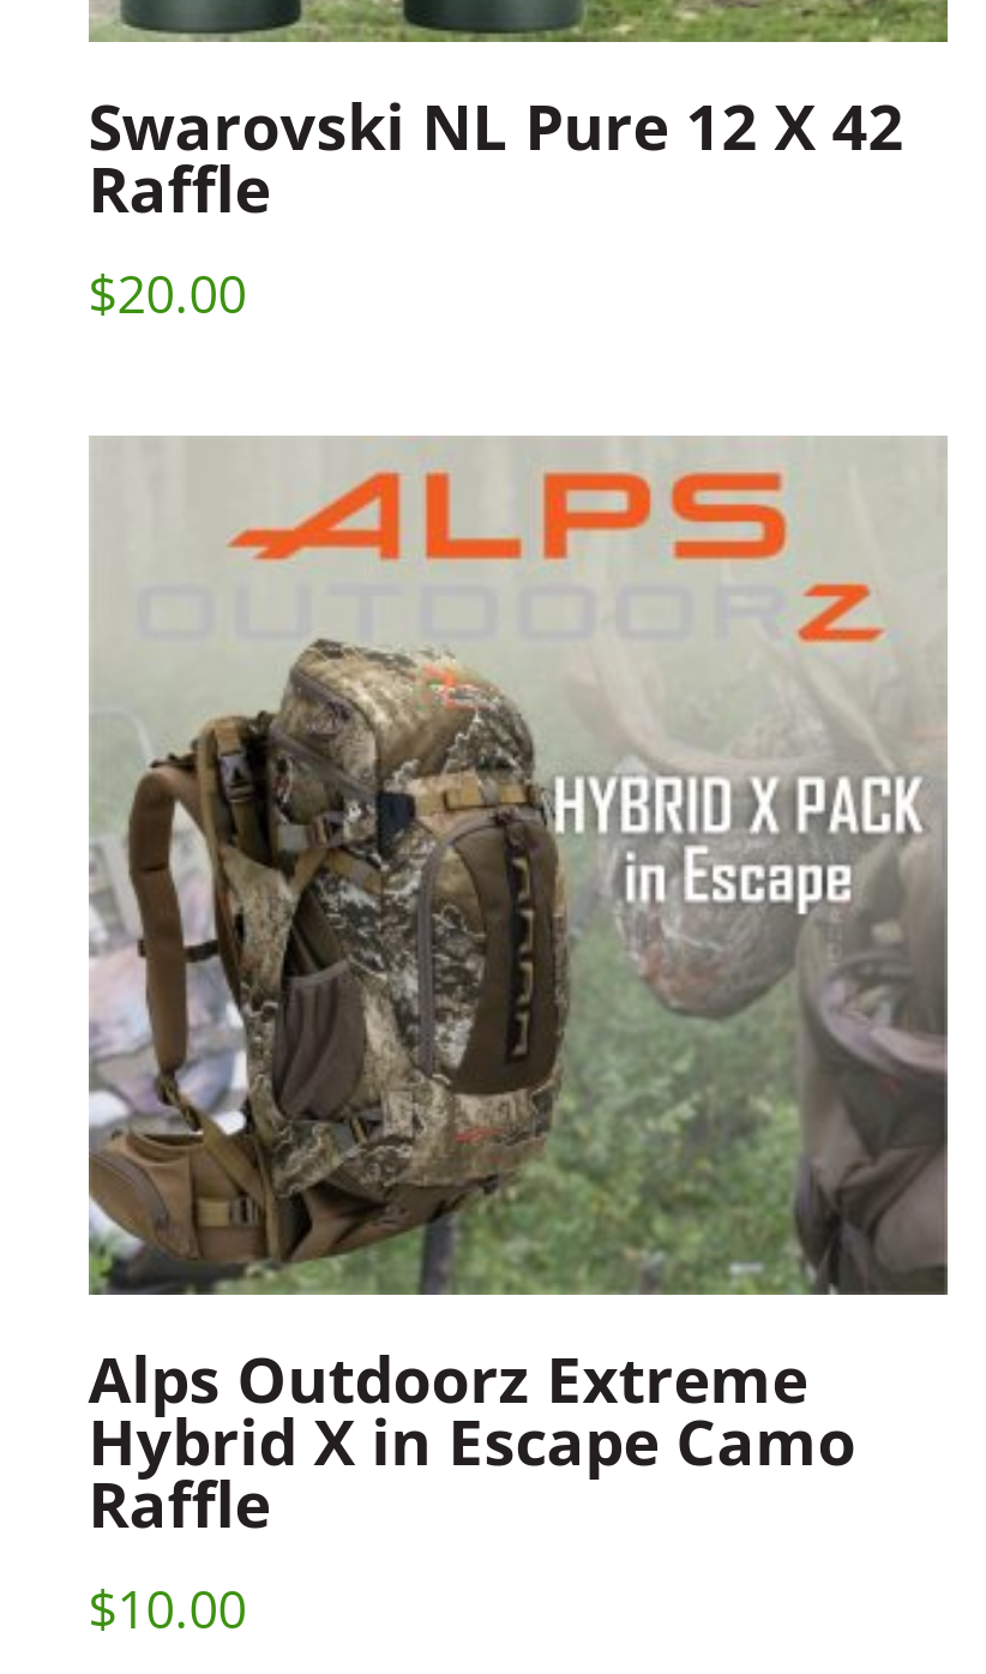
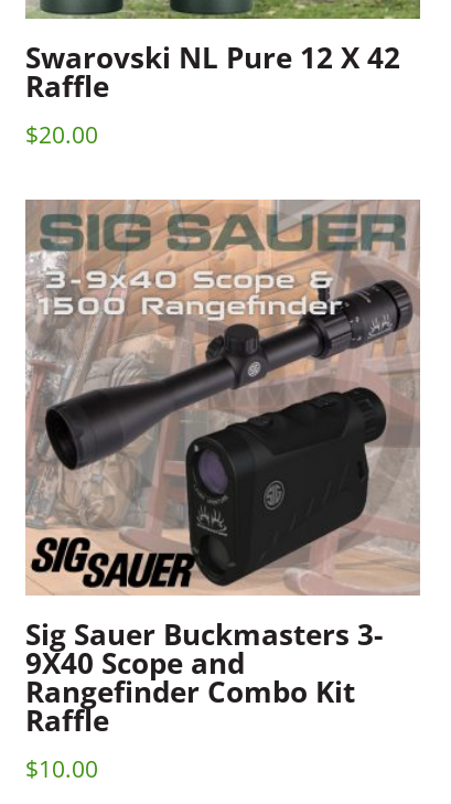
- [image]
- Alps Outdoorz Extreme
- Hybrid X in Escape Camo
+ [image]
+ Sig Sauer Buckmasters 3-
+ 9X40 Scope and
+ Rangefinder Combo Kit
